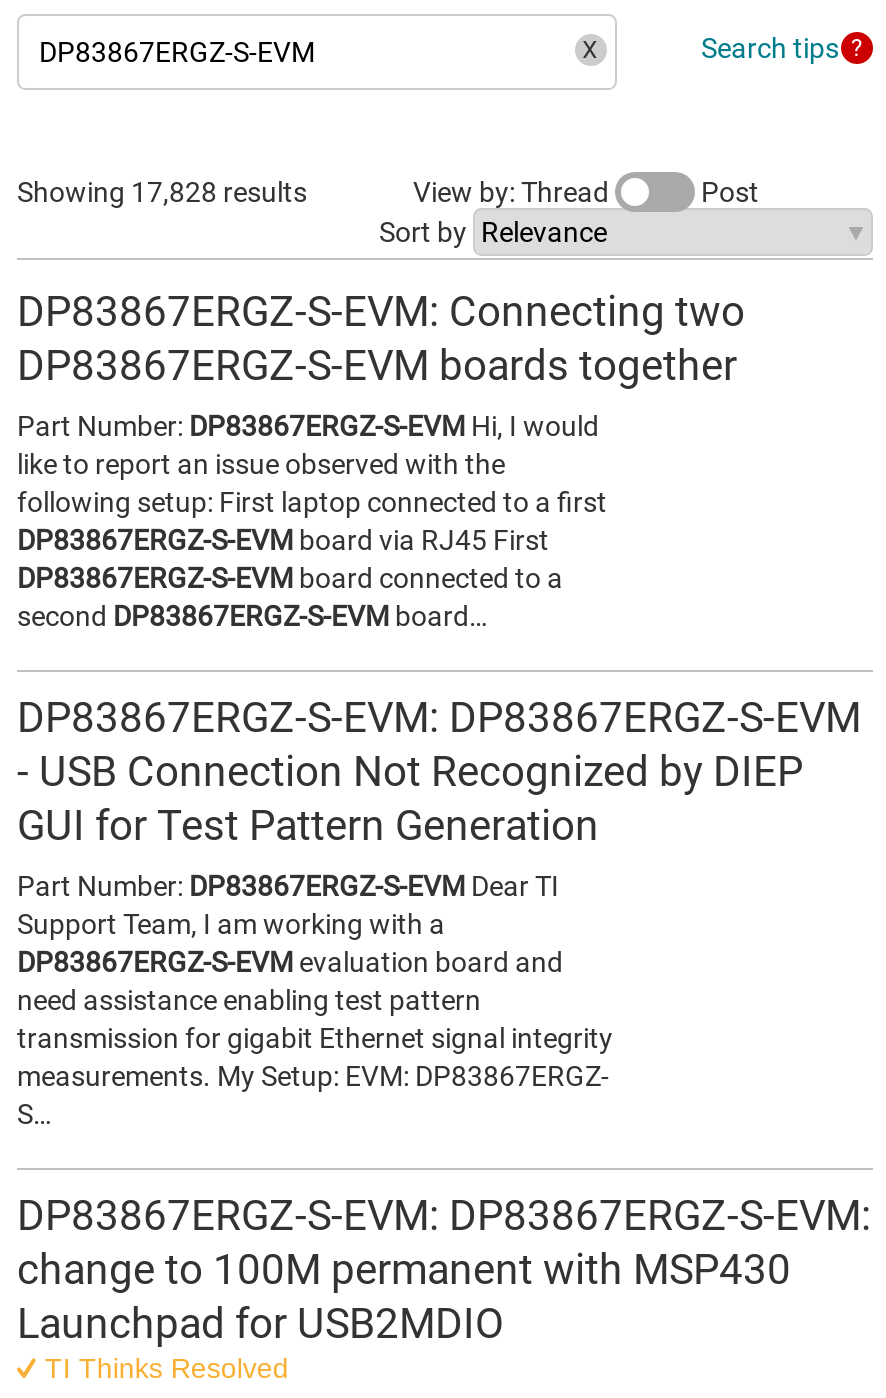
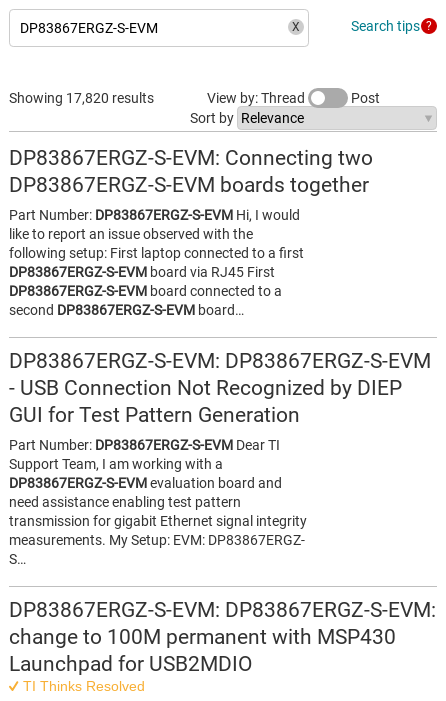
- Showing 17,828 results
+ Showing 17,820 results
